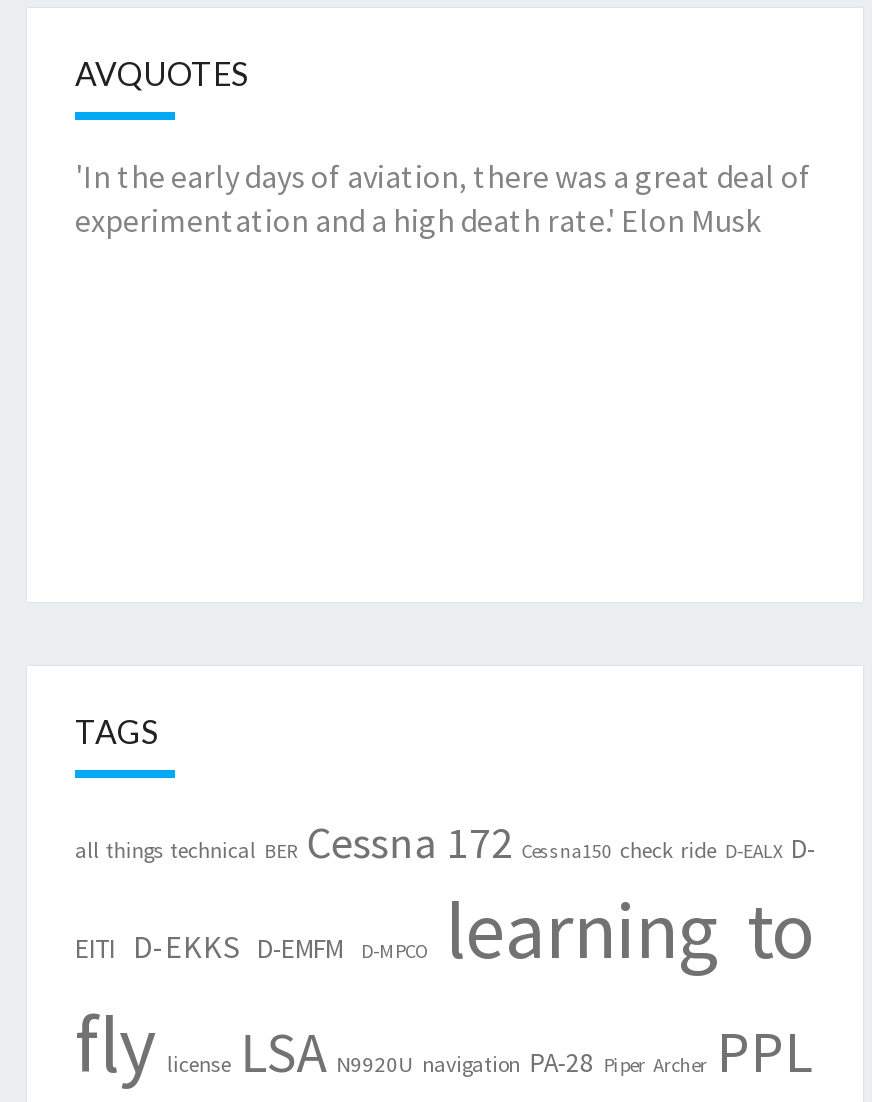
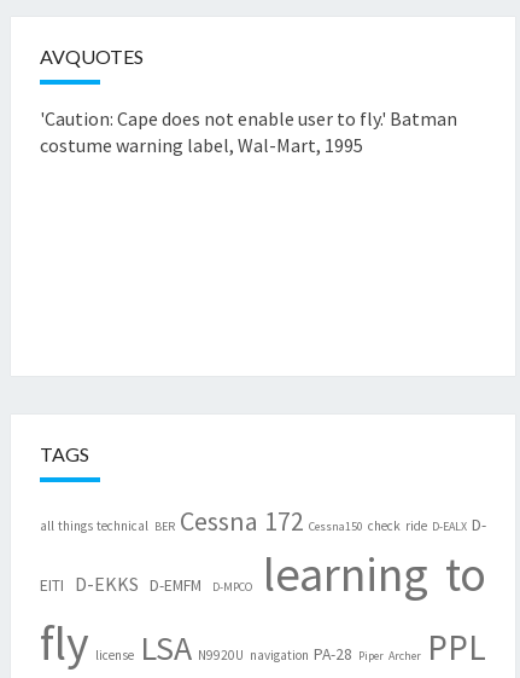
- 'In the early days of aviation, there was a great deal of
- experimentation and a high death rate.' Elon Musk
+ 'Caution: Cape does not enable user to fly.' Batman
+ costume warning label, Wal-Mart, 1995
